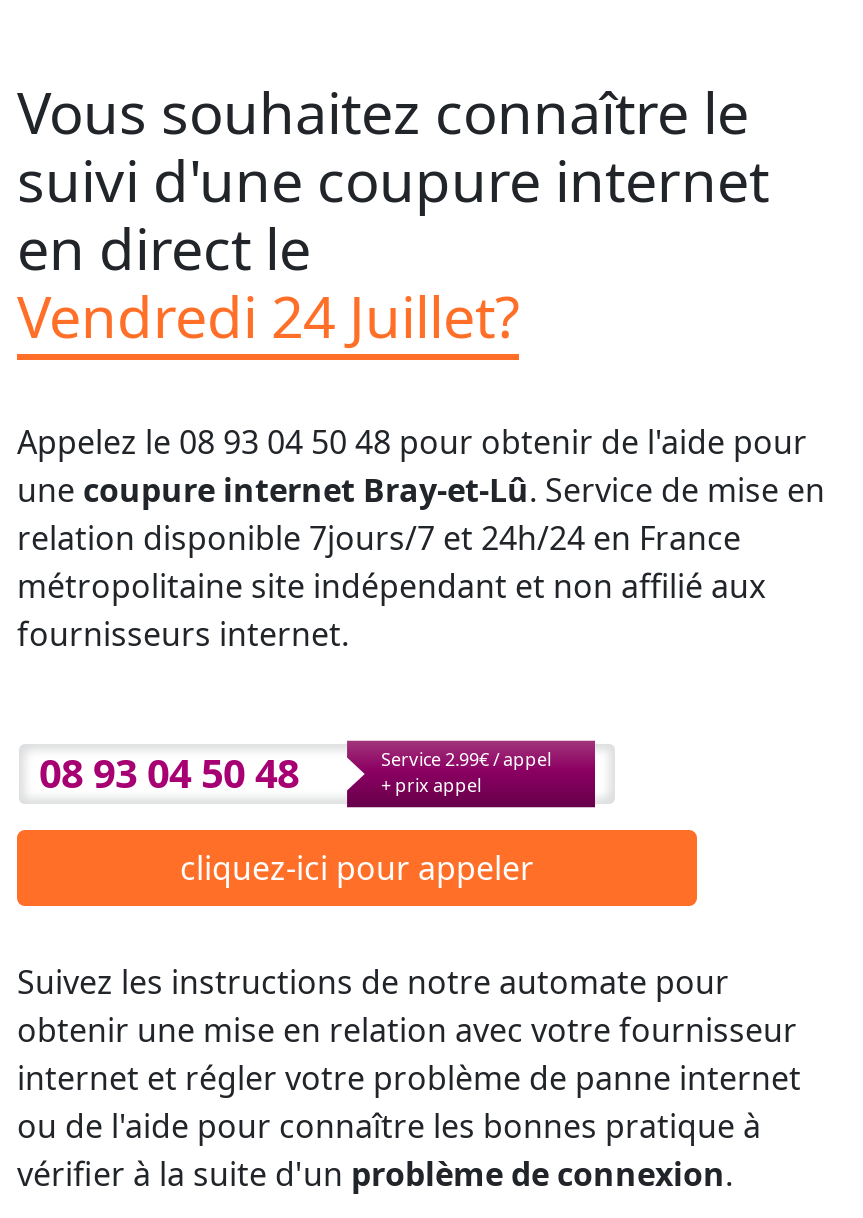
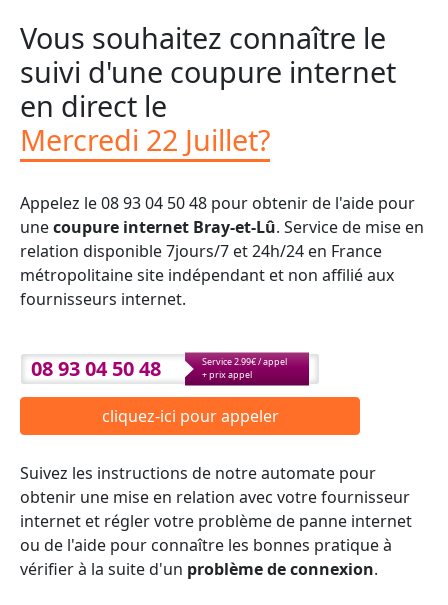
- Vendredi 24 Juillet?
+ Mercredi 22 Juillet?
